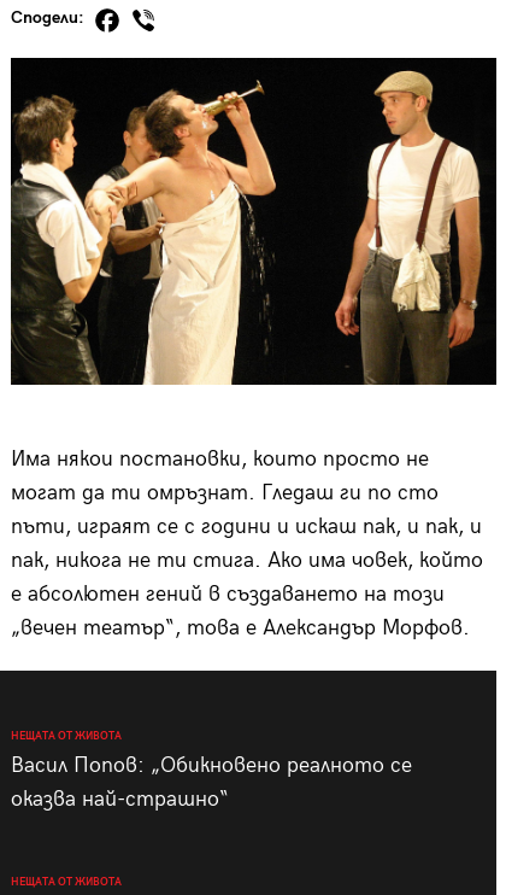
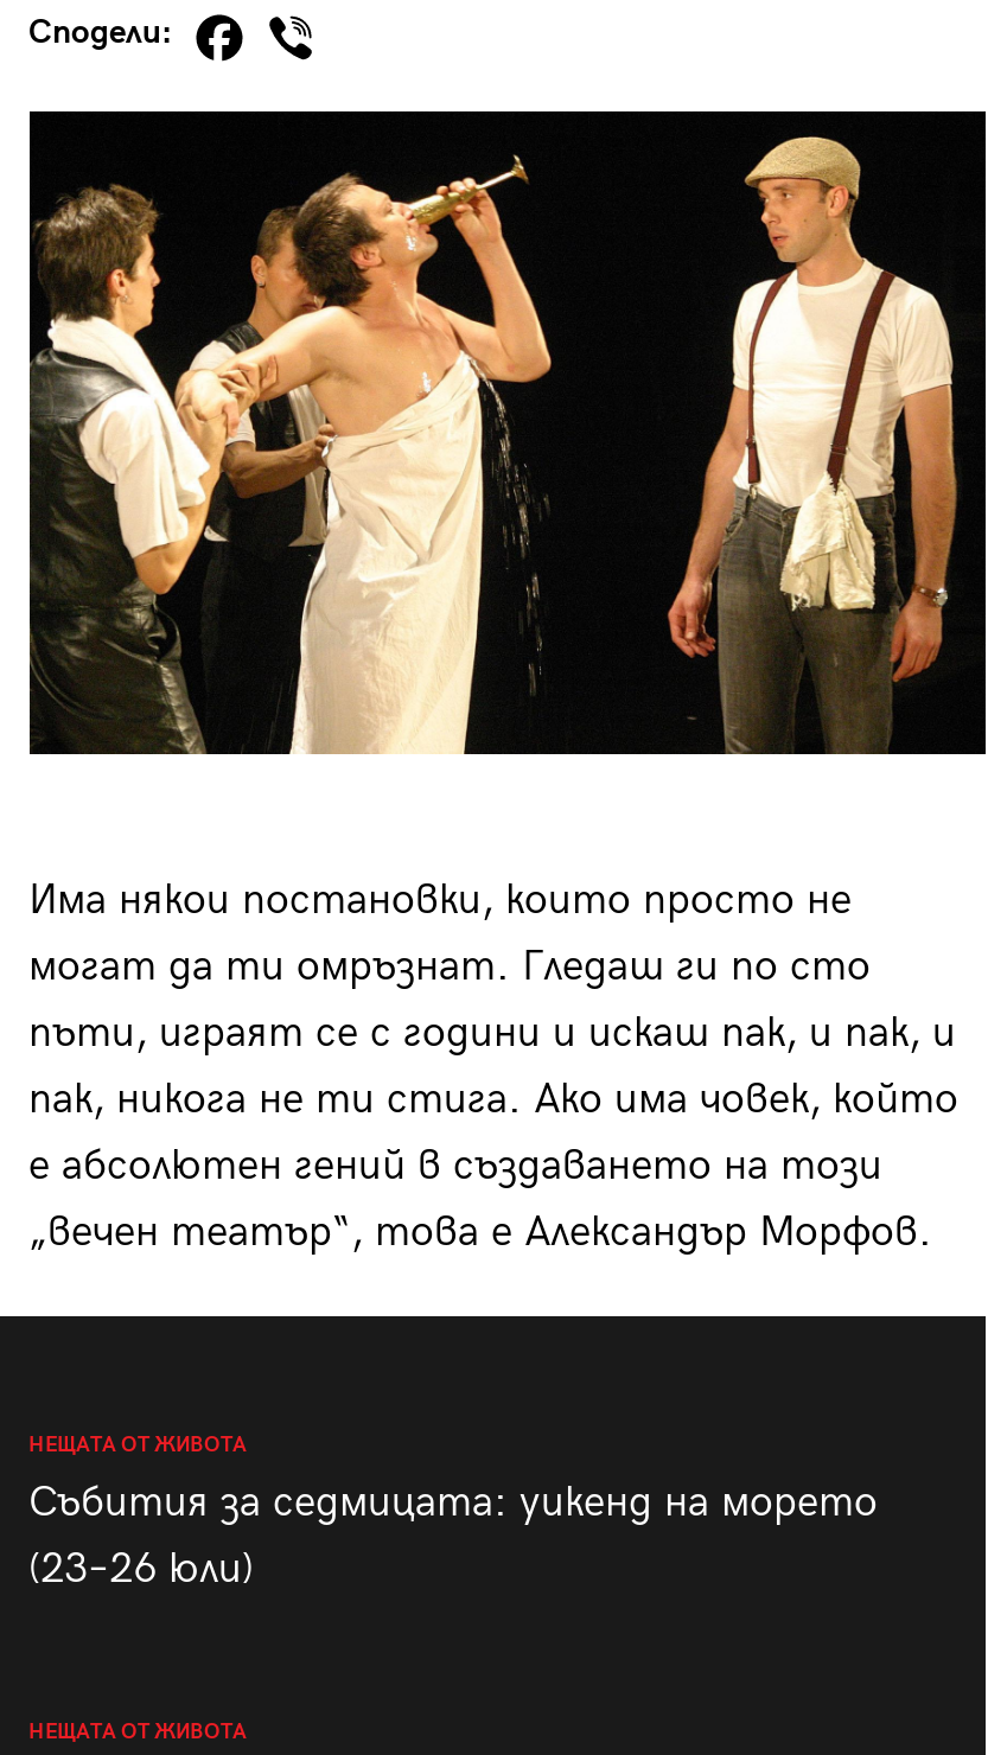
- Васил Попов: „Обикновено реалното се
- оказва най-страшно“
+ Събития за седмицата: уикенд на морето
+ (23–26 юли)
